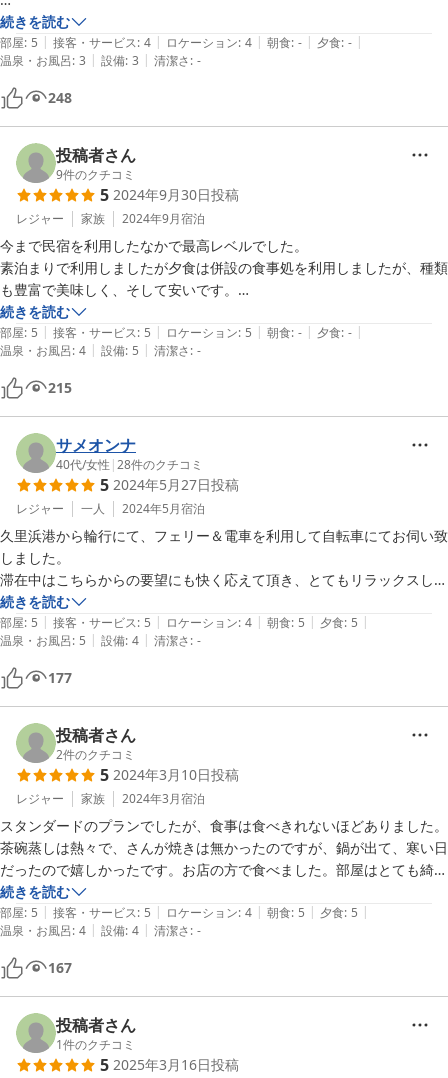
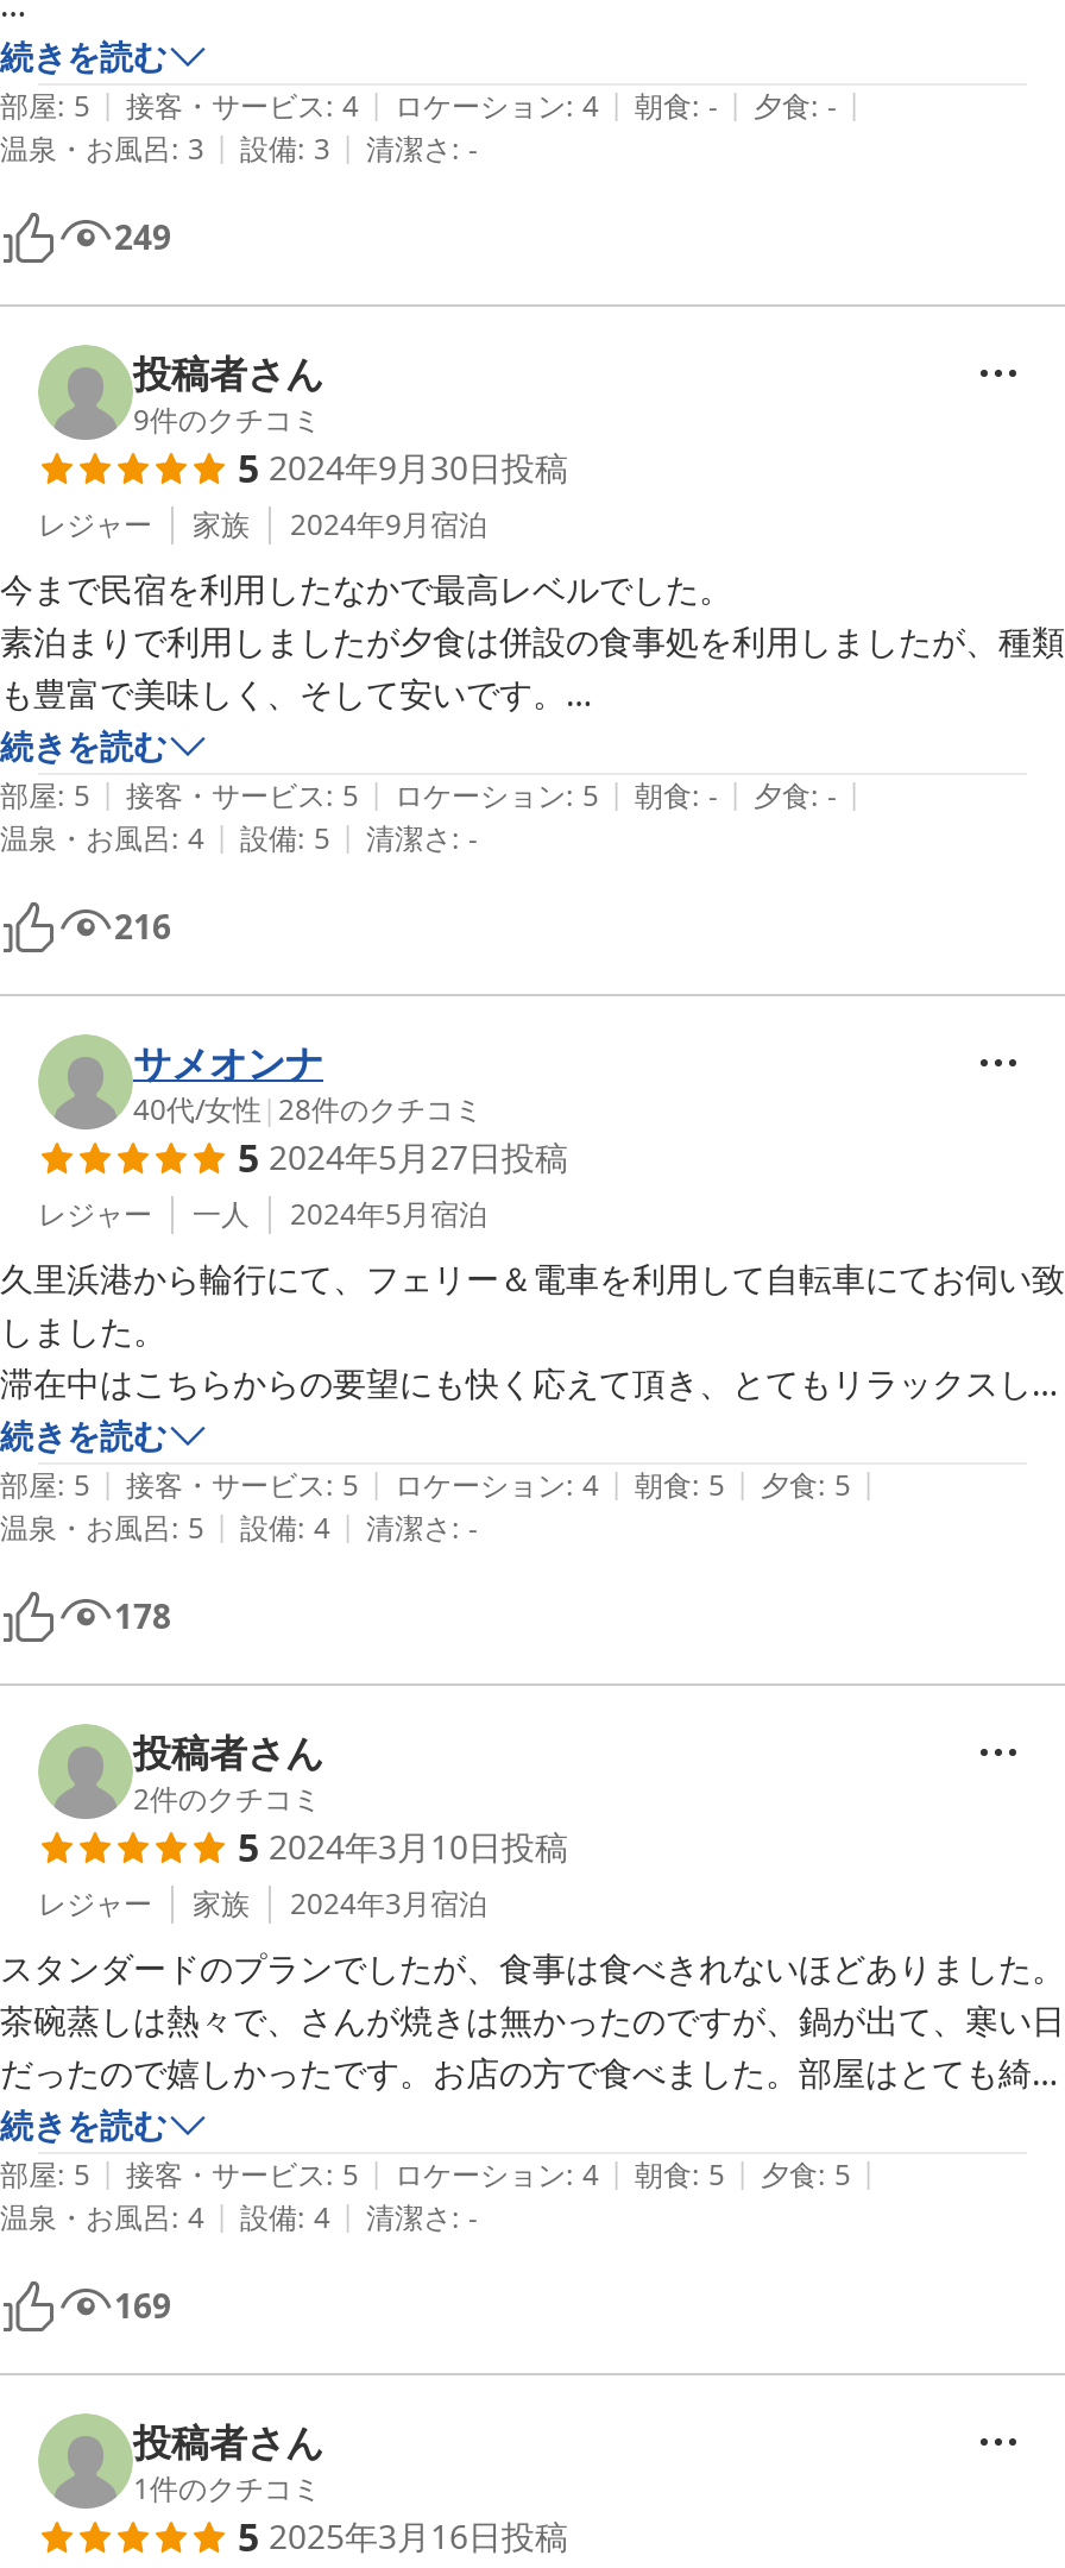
- 248
+ 249

- 215
+ 216

- 177
+ 178

- 167
+ 169
